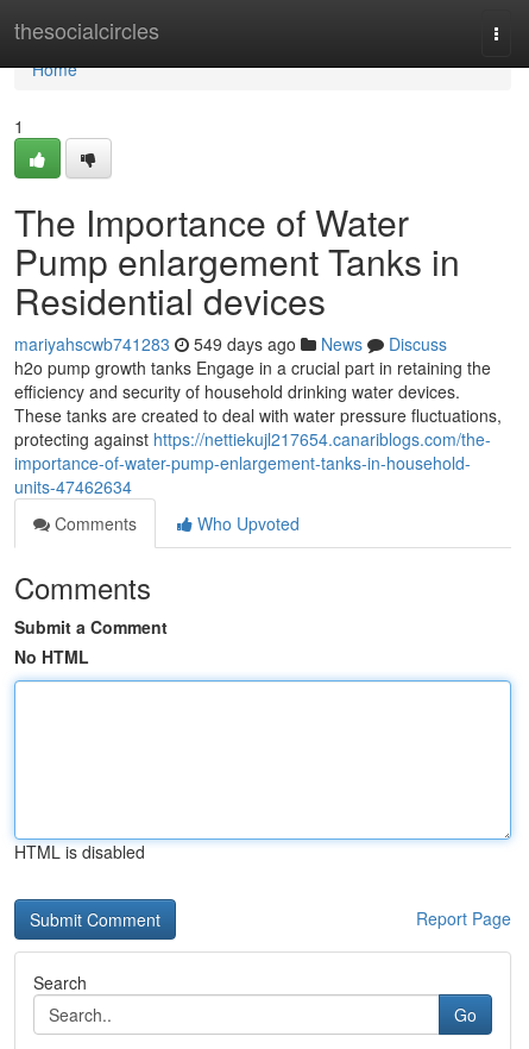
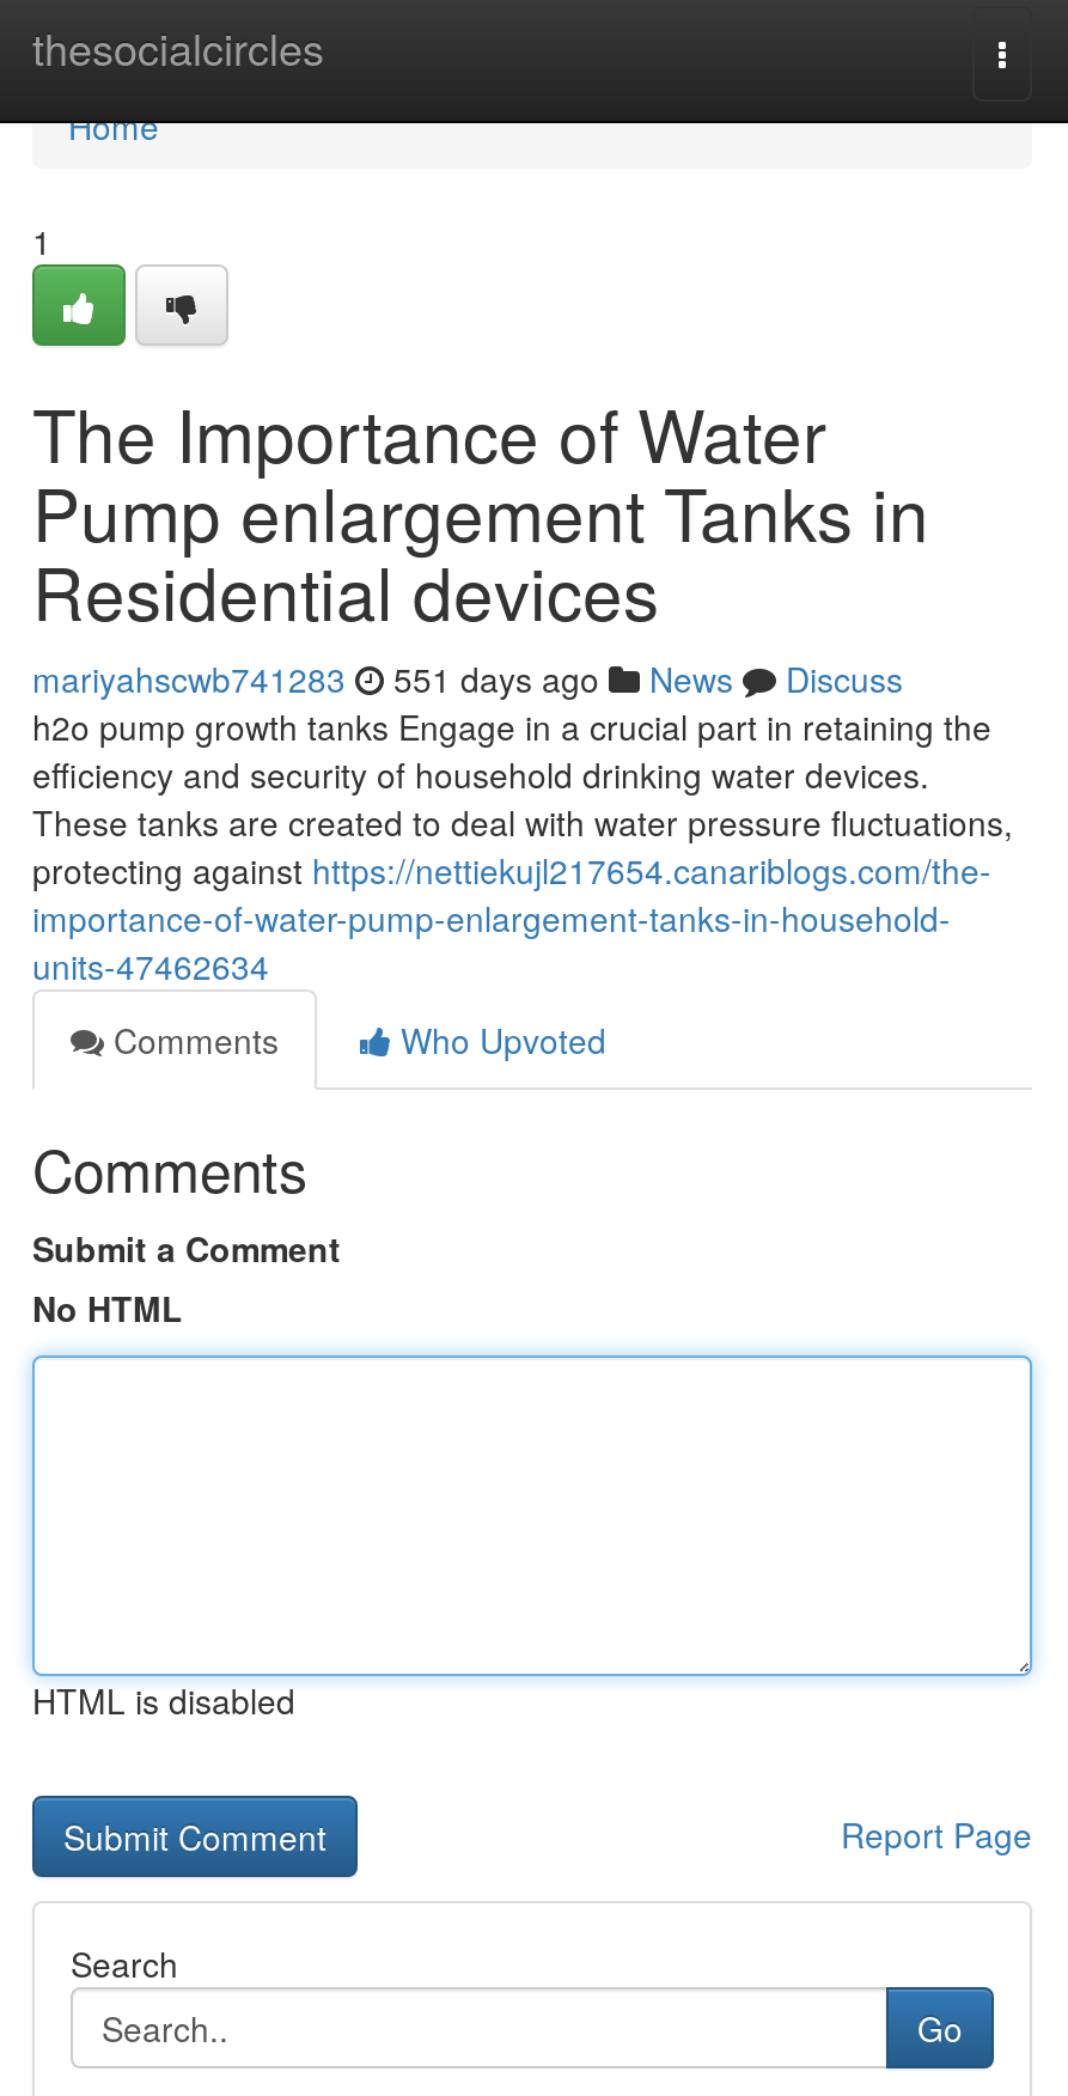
- mariyahscwb741283 549 days ago News Discuss
+ mariyahscwb741283 551 days ago News Discuss
